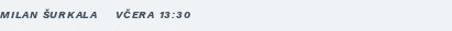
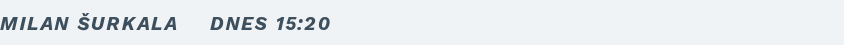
- MILAN ŠURKALA VČERA 13:30
+ MILAN ŠURKALA DNES 15:20
